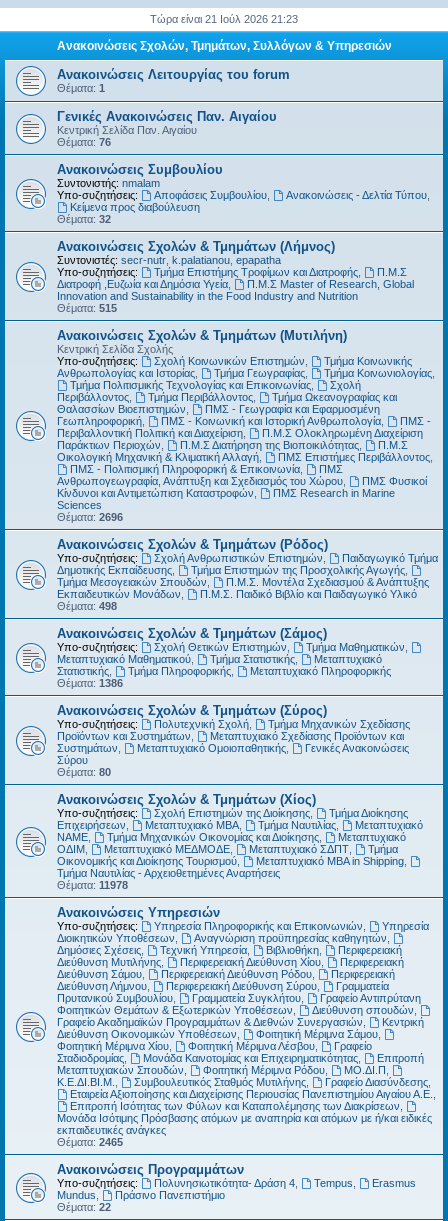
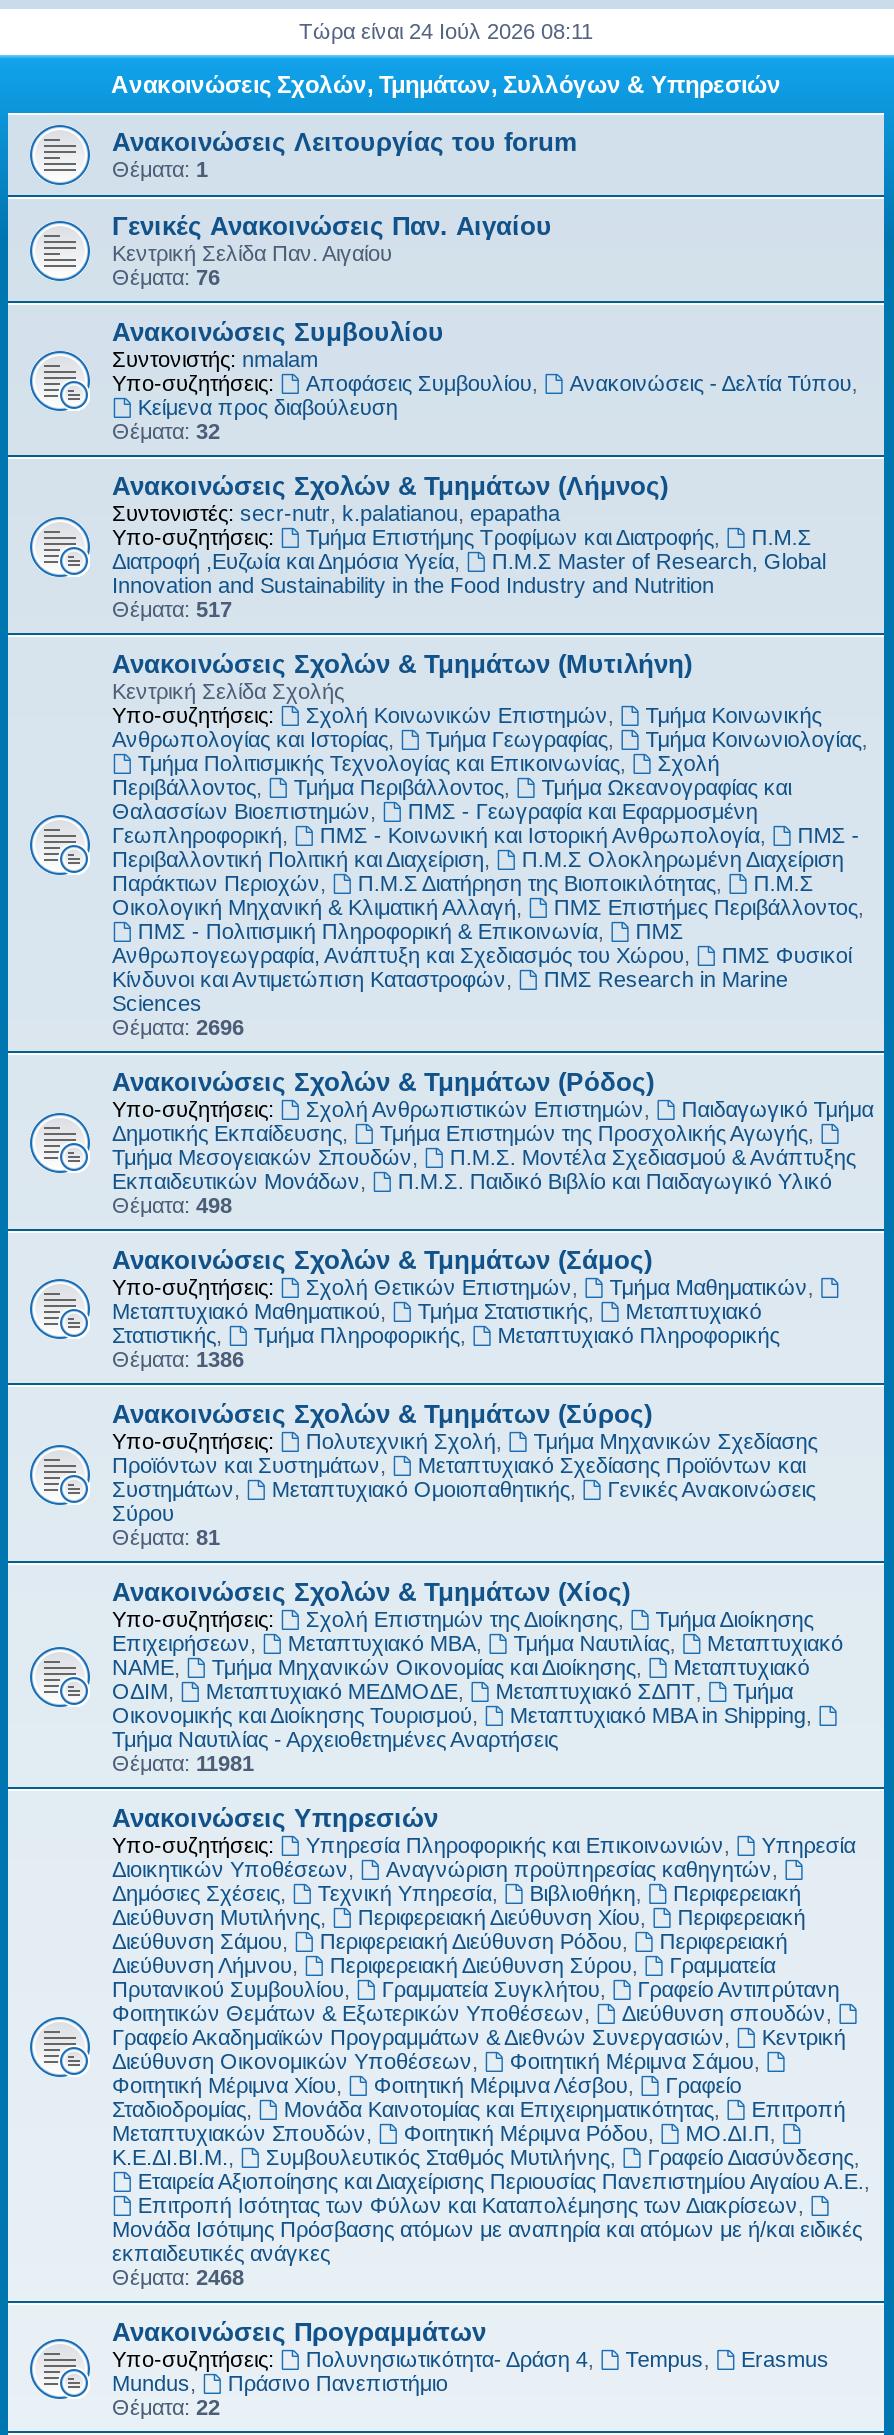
- Τώρα είναι 21 Ιούλ 2026 21:23
+ Τώρα είναι 24 Ιούλ 2026 08:11

- Θέματα: 515
+ Θέματα: 517

- Θέματα: 80
+ Θέματα: 81

- Θέματα: 11978
+ Θέματα: 11981

- Θέματα: 2465
+ Θέματα: 2468
